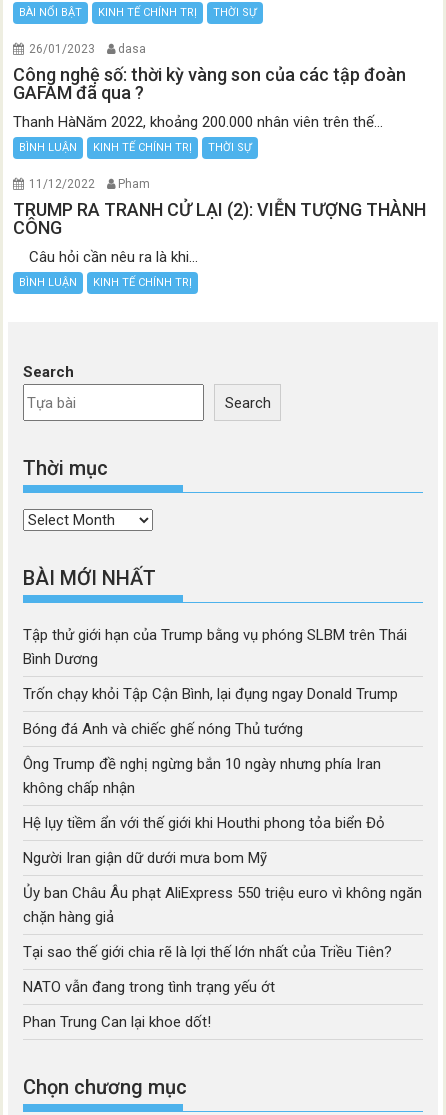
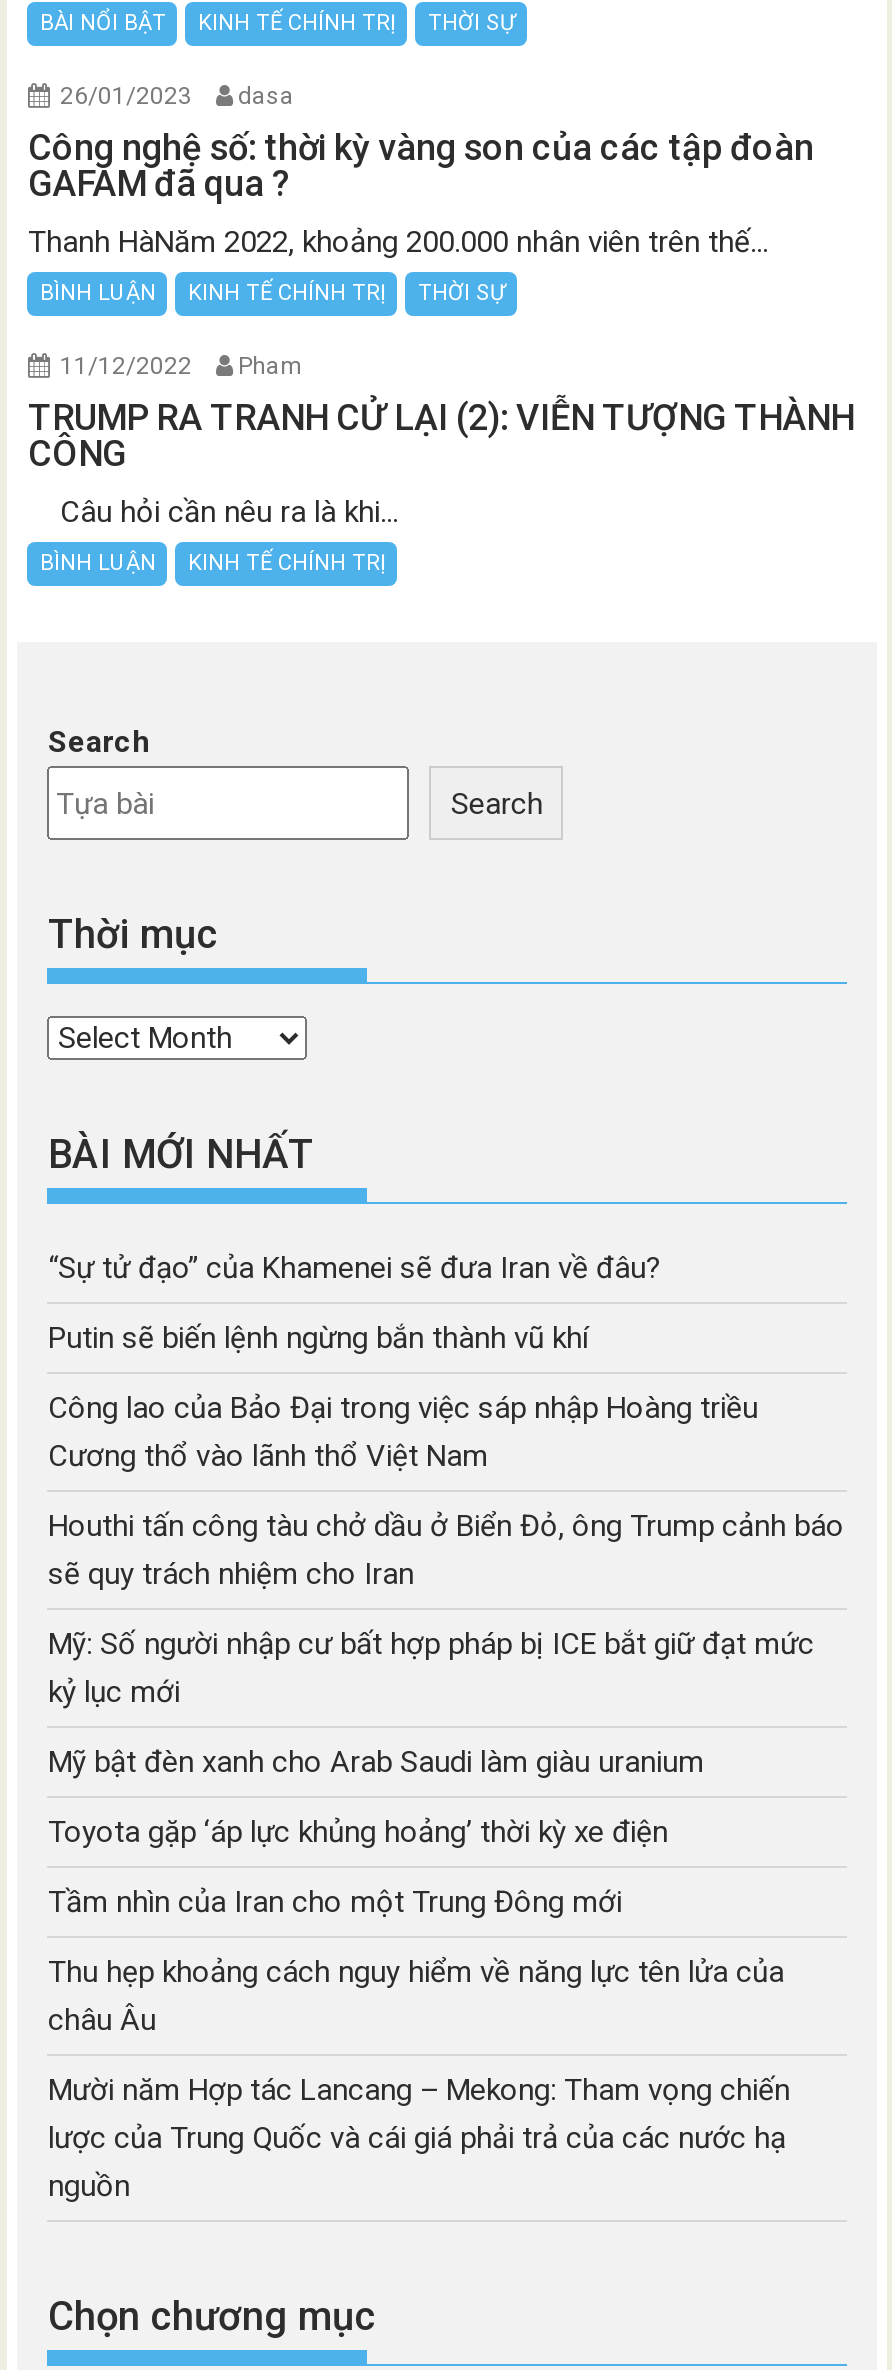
- Tập thử giới hạn của Trump bằng vụ phóng SLBM trên Thái
- Bình Dương
+ “Sự tử đạo” của Khamenei sẽ đưa Iran về đâu?

- Trốn chạy khỏi Tập Cận Bình, lại đụng ngay Donald Trump
+ Putin sẽ biến lệnh ngừng bắn thành vũ khí

- Bóng đá Anh và chiếc ghế nóng Thủ tướng
+ Công lao của Bảo Đại trong việc sáp nhập Hoàng triều
+ Cương thổ vào lãnh thổ Việt Nam

- Ông Trump đề nghị ngừng bắn 10 ngày nhưng phía Iran
- không chấp nhận
+ Houthi tấn công tàu chở dầu ở Biển Đỏ, ông Trump cảnh báo
+ sẽ quy trách nhiệm cho Iran

- Hệ lụy tiềm ẩn với thế giới khi Houthi phong tỏa biển Đỏ
+ Mỹ: Số người nhập cư bất hợp pháp bị ICE bắt giữ đạt mức
+ kỷ lục mới

- Người Iran giận dữ dưới mưa bom Mỹ
+ Mỹ bật đèn xanh cho Arab Saudi làm giàu uranium

- Ủy ban Châu Âu phạt AliExpress 550 triệu euro vì không ngăn
- chặn hàng giả
+ Toyota gặp ‘áp lực khủng hoảng’ thời kỳ xe điện

- Tại sao thế giới chia rẽ là lợi thế lớn nhất của Triều Tiên?
+ Tầm nhìn của Iran cho một Trung Đông mới

- NATO vẫn đang trong tình trạng yếu ớt
+ Thu hẹp khoảng cách nguy hiểm về năng lực tên lửa của
+ châu Âu

- Phan Trung Can lại khoe dốt!
+ Mười năm Hợp tác Lancang – Mekong: Tham vọng chiến
+ lược của Trung Quốc và cái giá phải trả của các nước hạ
+ nguồn
